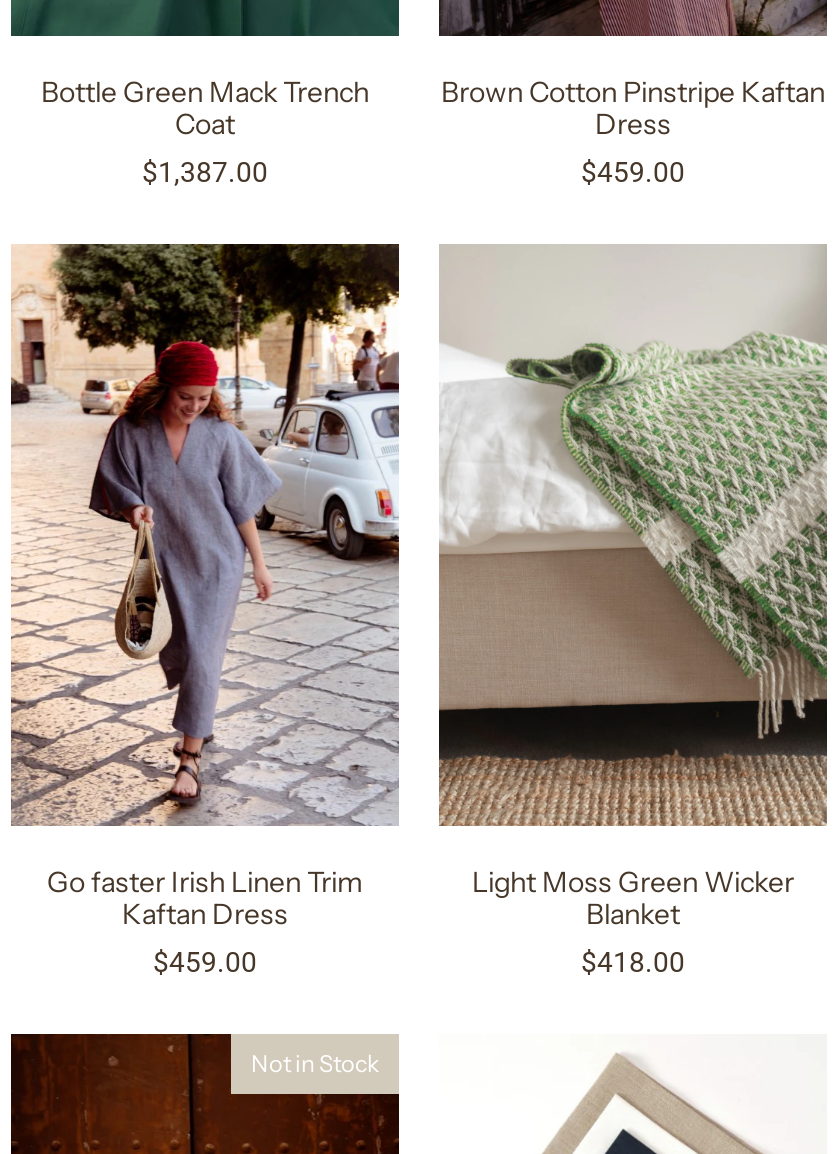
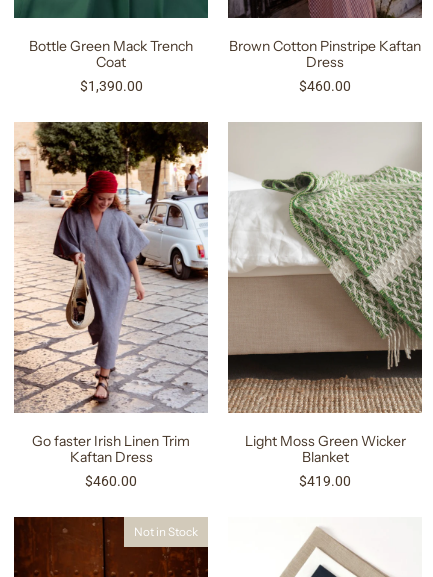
- $1,387.00
+ $1,390.00

- $459.00
+ $460.00

- $459.00
+ $460.00

- $418.00
+ $419.00
